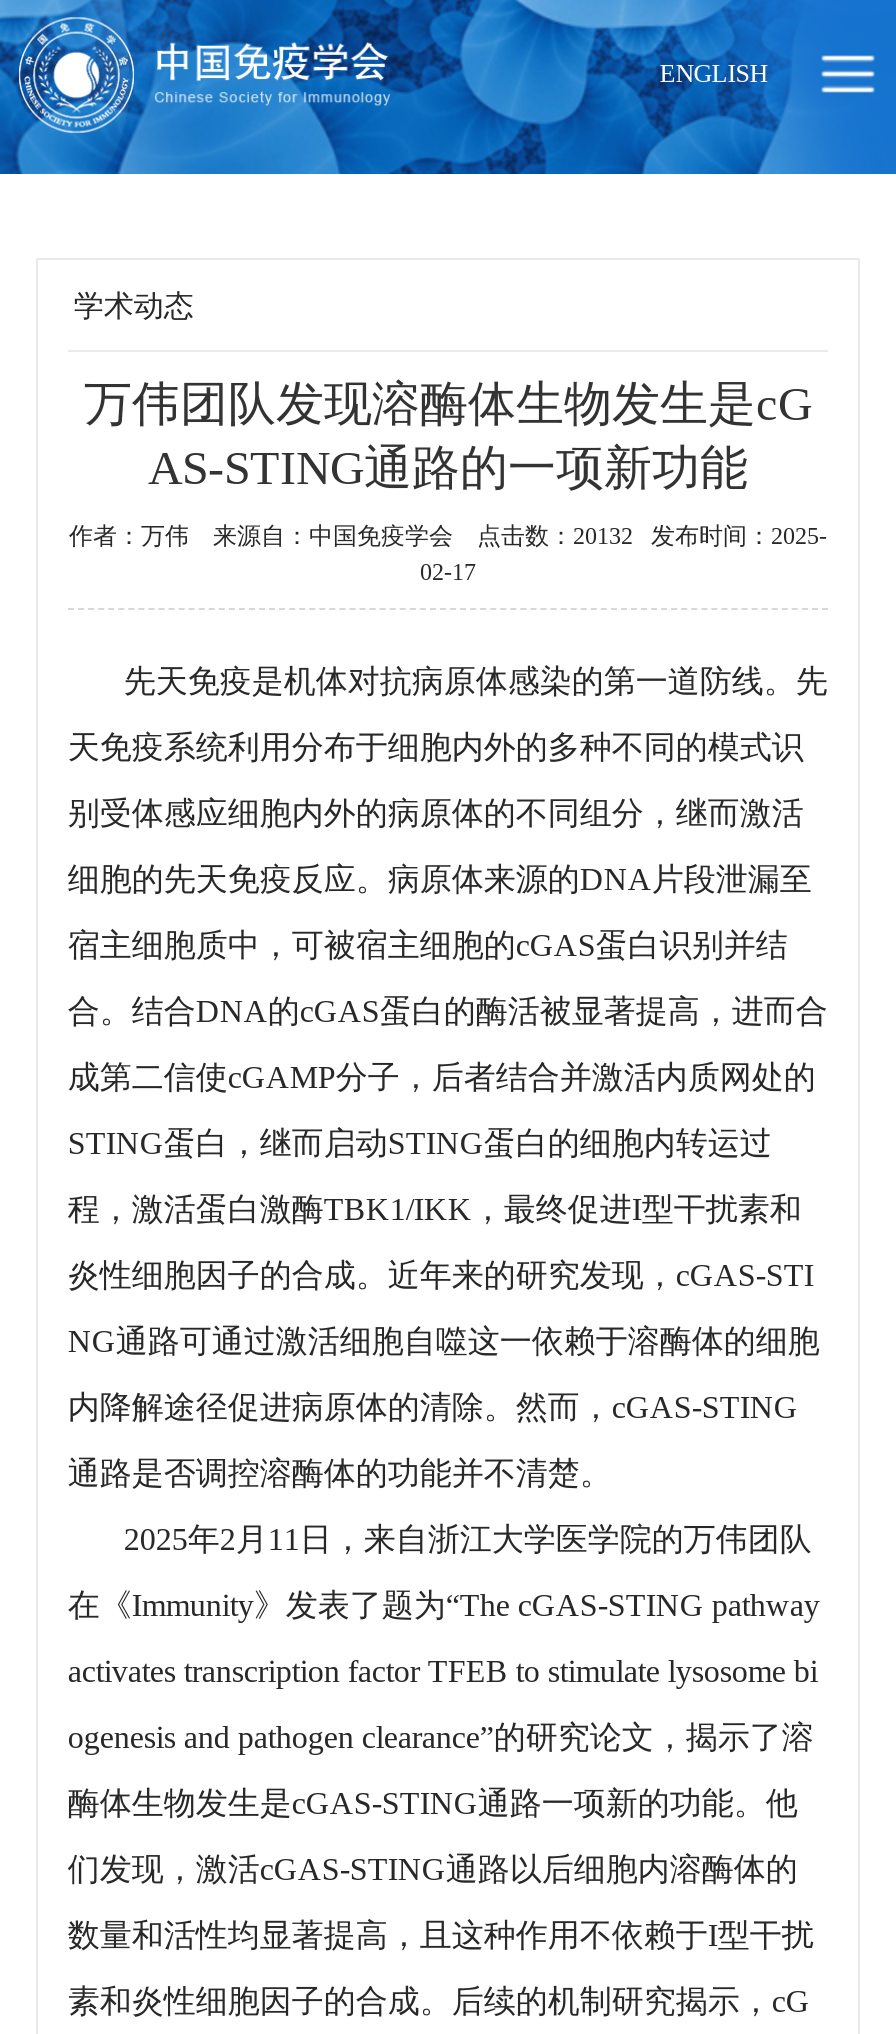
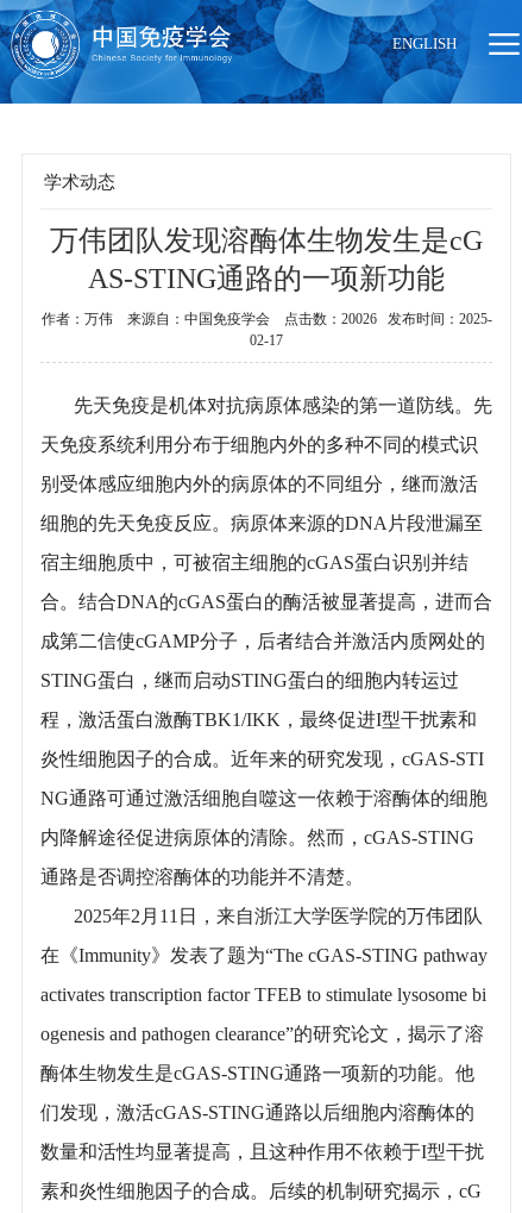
- 作者：万伟 来源自：中国免疫学会 点击数：20132 发布时间：2025-
+ 作者：万伟 来源自：中国免疫学会 点击数：20026 发布时间：2025-
